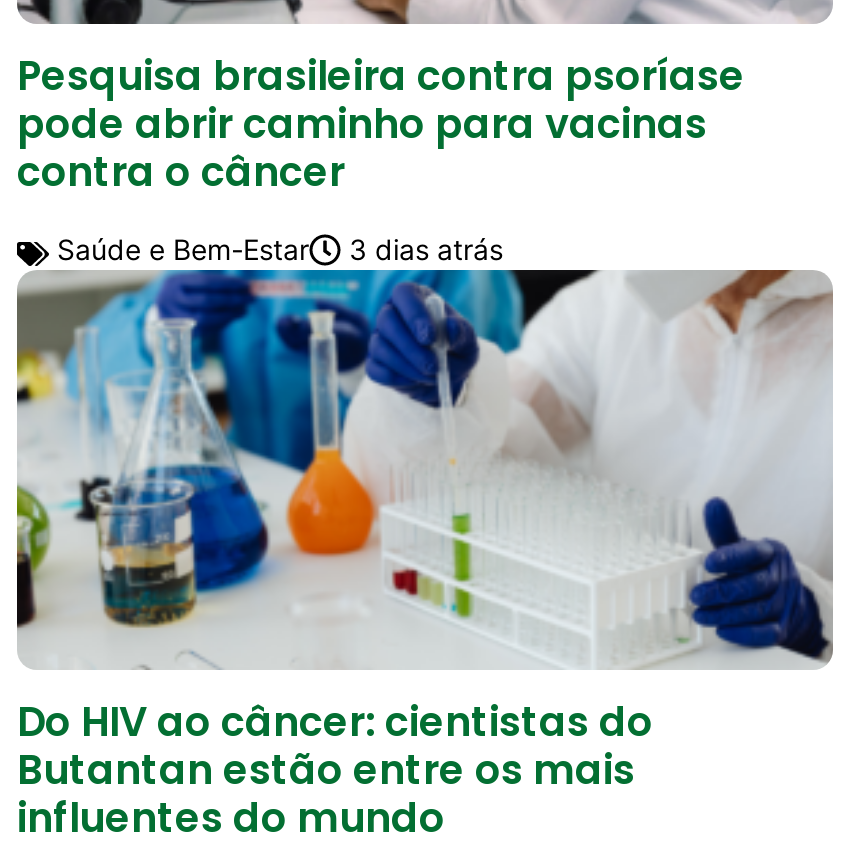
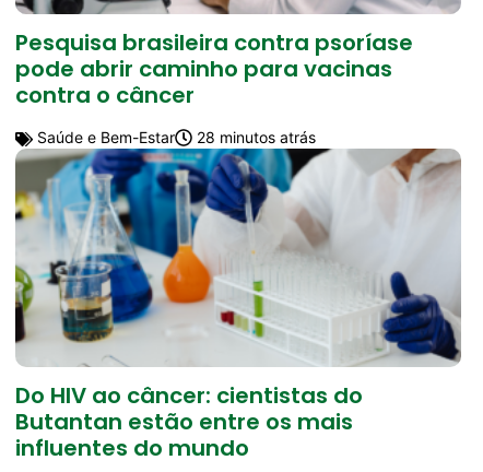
- 3 dias atrás
+ 28 minutos atrás
